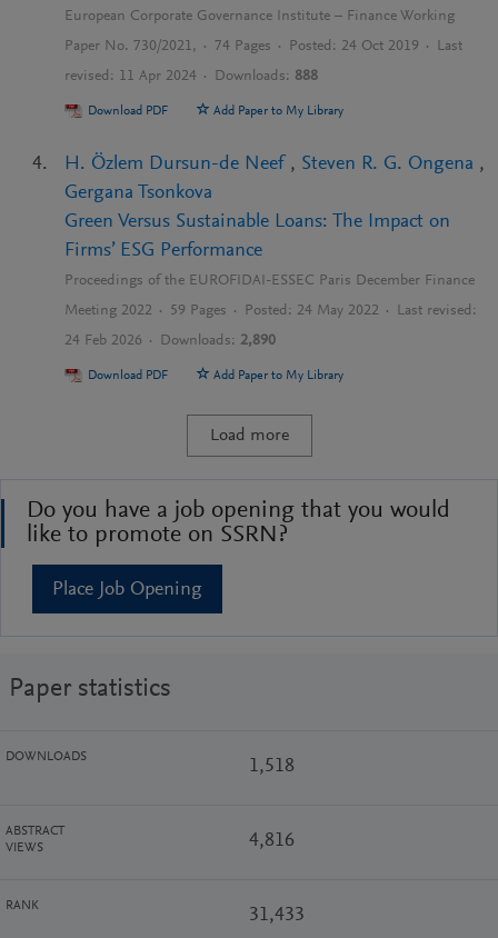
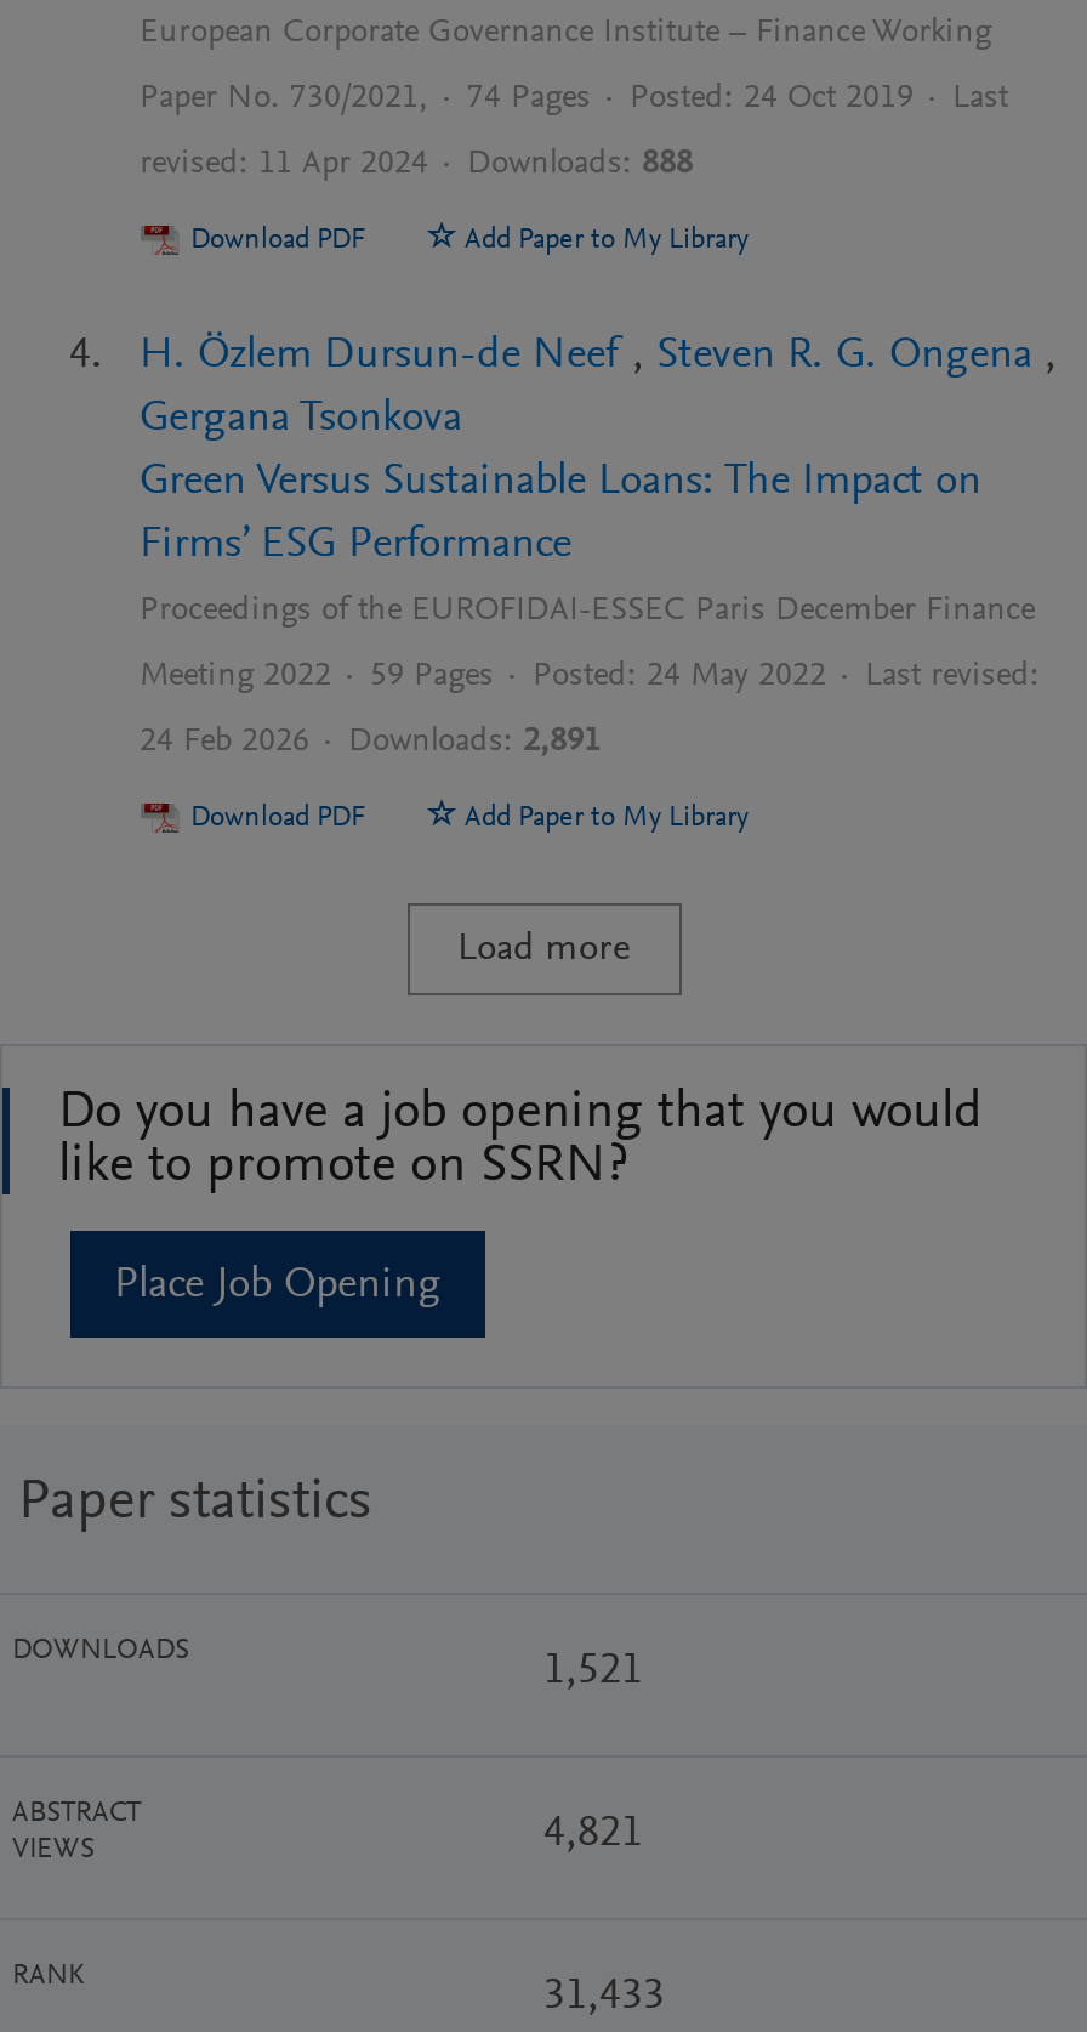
- 24 Feb 2026 · Downloads: 2,890
+ 24 Feb 2026 · Downloads: 2,891

- 1,518
+ 1,521

- 4,816
+ 4,821
